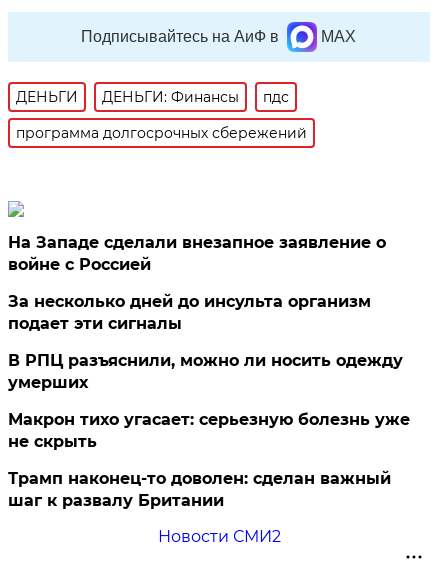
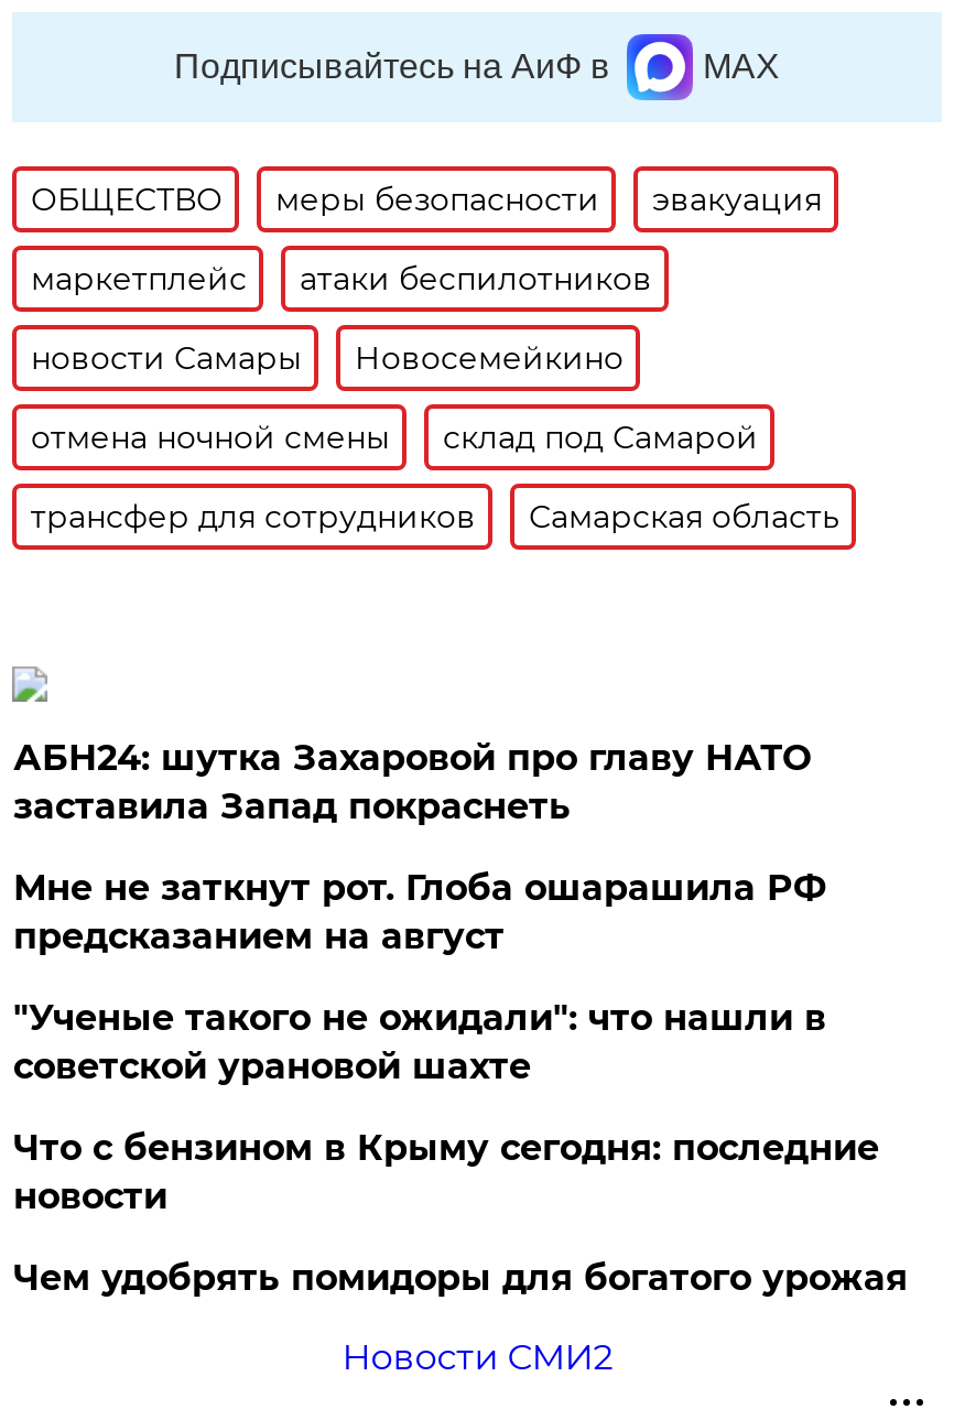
- ДЕНЬГИ
- ДЕНЬГИ: Финансы
- пдс
- программа долгосрочных сбережений
+ ОБЩЕСТВО
+ меры безопасности
+ эвакуация
+ маркетплейс
+ атаки беспилотников
+ новости Самары
+ Новосемейкино
+ отмена ночной смены
+ склад под Самарой
+ трансфер для сотрудников
+ Самарская область

- На Западе сделали внезапное заявление о
- войне с Россией
- За несколько дней до инсульта организм
- подает эти сигналы
- В РПЦ разъяснили, можно ли носить одежду
- умерших
- Макрон тихо угасает: серьезную болезнь уже
- не скрыть
- Трамп наконец-то доволен: сделан важный
- шаг к развалу Британии
+ АБН24: шутка Захаровой про главу НАТО
+ заставила Запад покраснеть
+ Мне не заткнут рот. Глоба ошарашила РФ
+ предсказанием на август
+ "Ученые такого не ожидали": что нашли в
+ советской урановой шахте
+ Что с бензином в Крыму сегодня: последние
+ новости
+ Чем удобрять помидоры для богатого урожая
